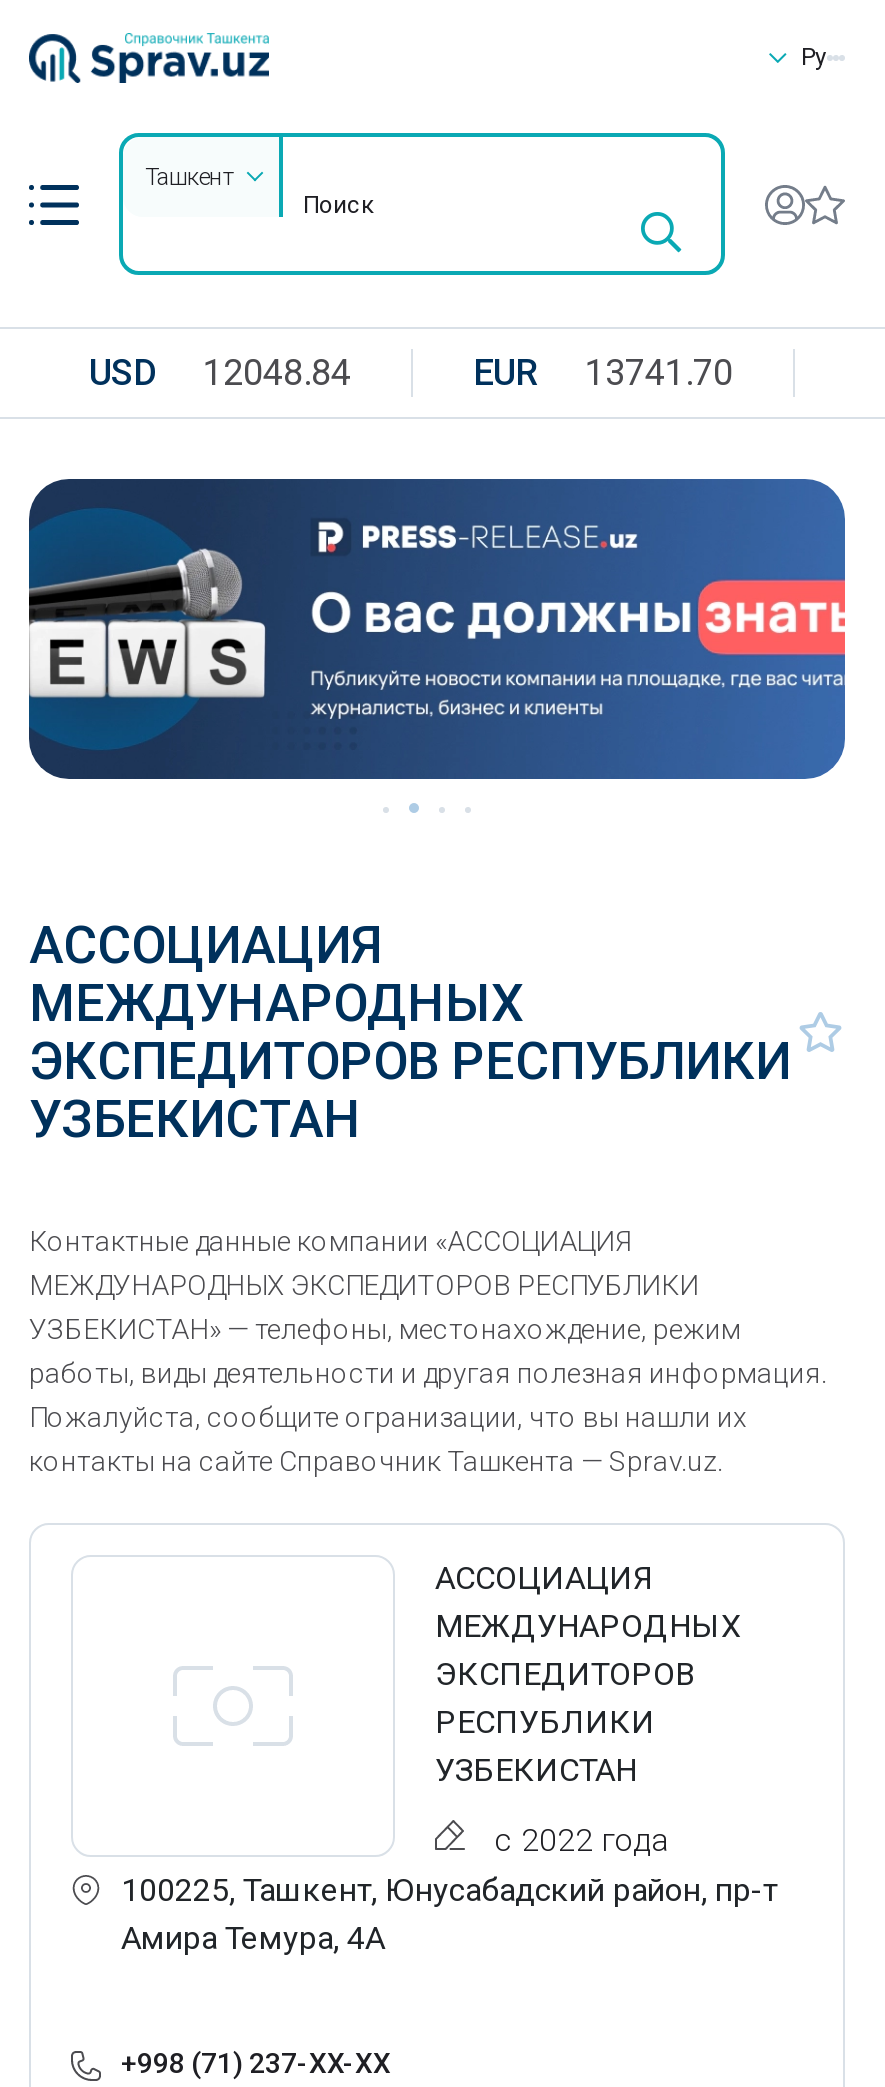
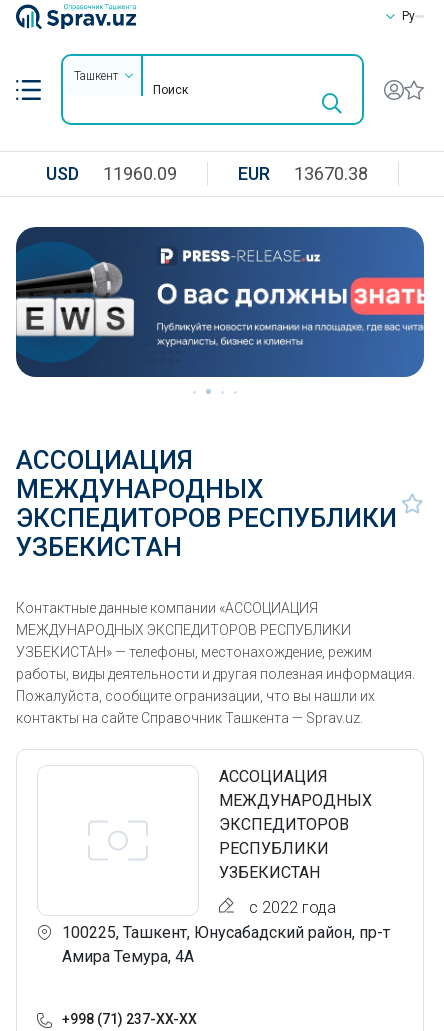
- USD 12048.84
+ USD 11960.09

- EUR 13741.70
+ EUR 13670.38
